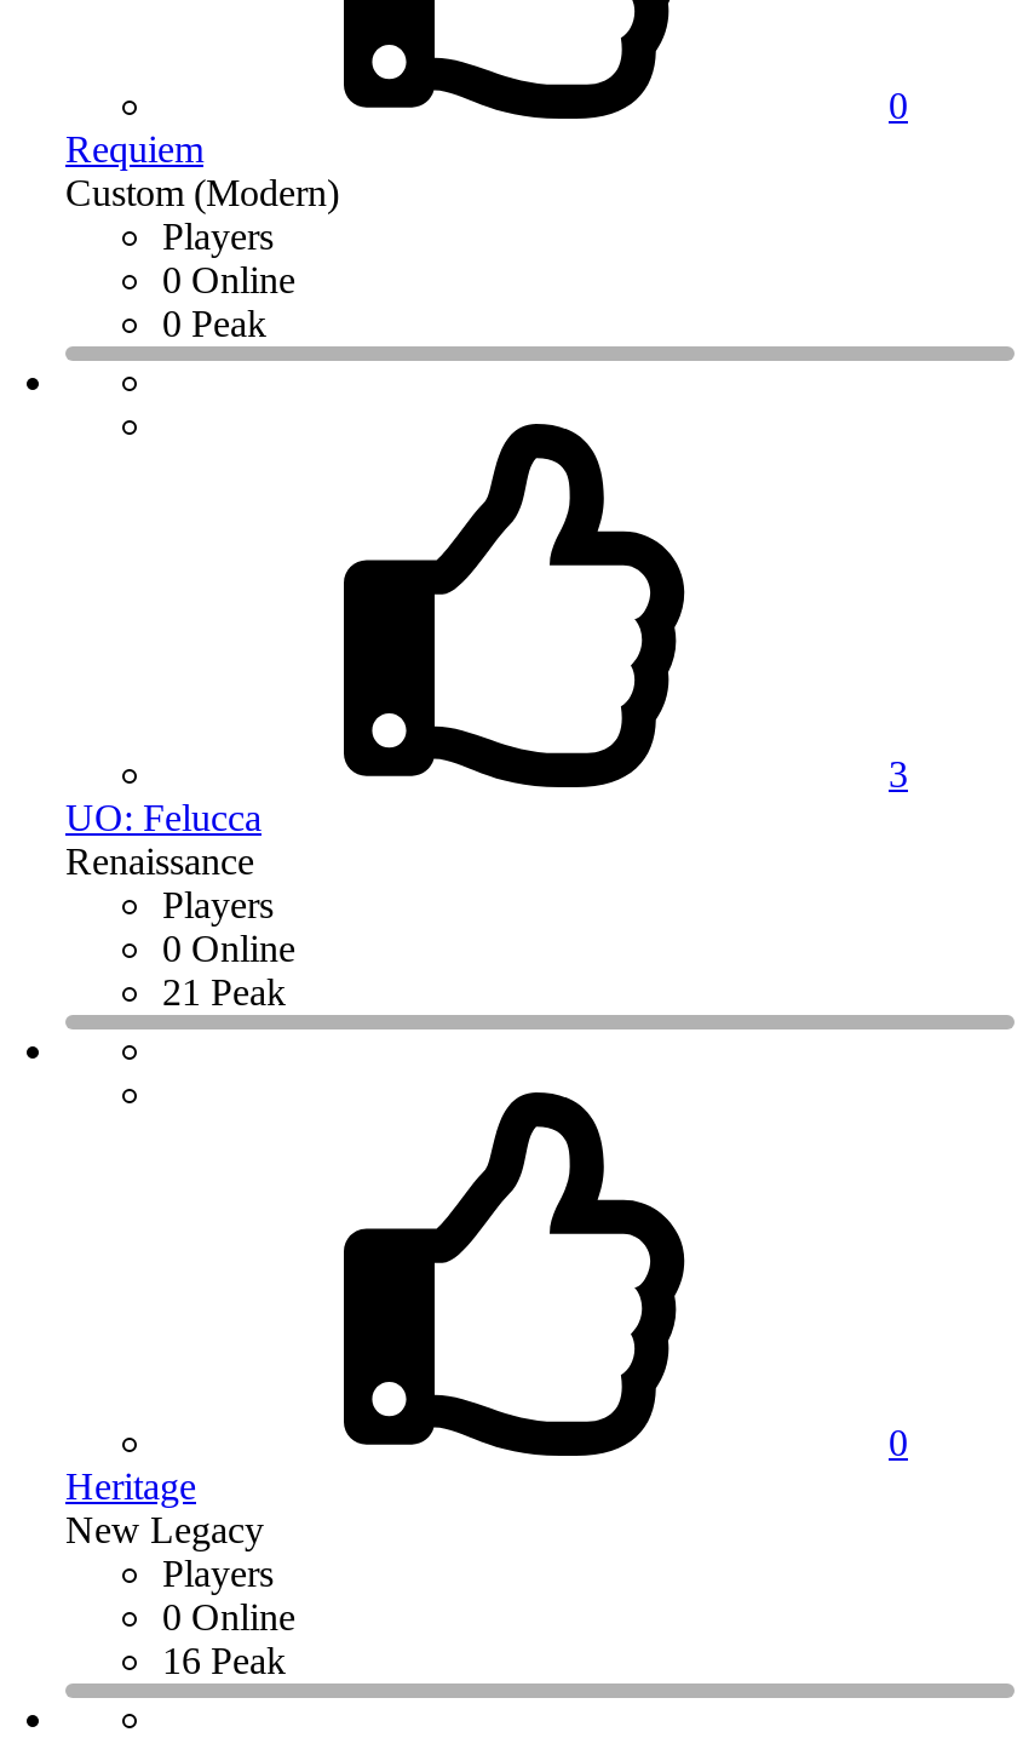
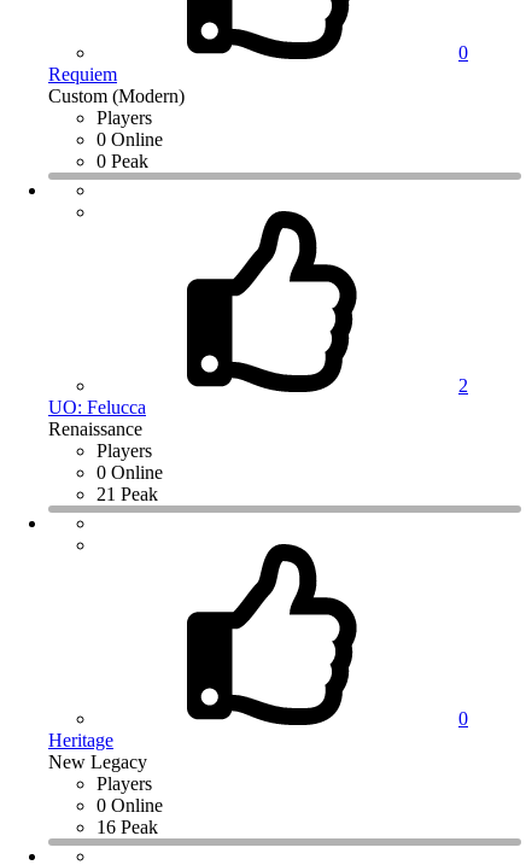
- 3
+ 2
